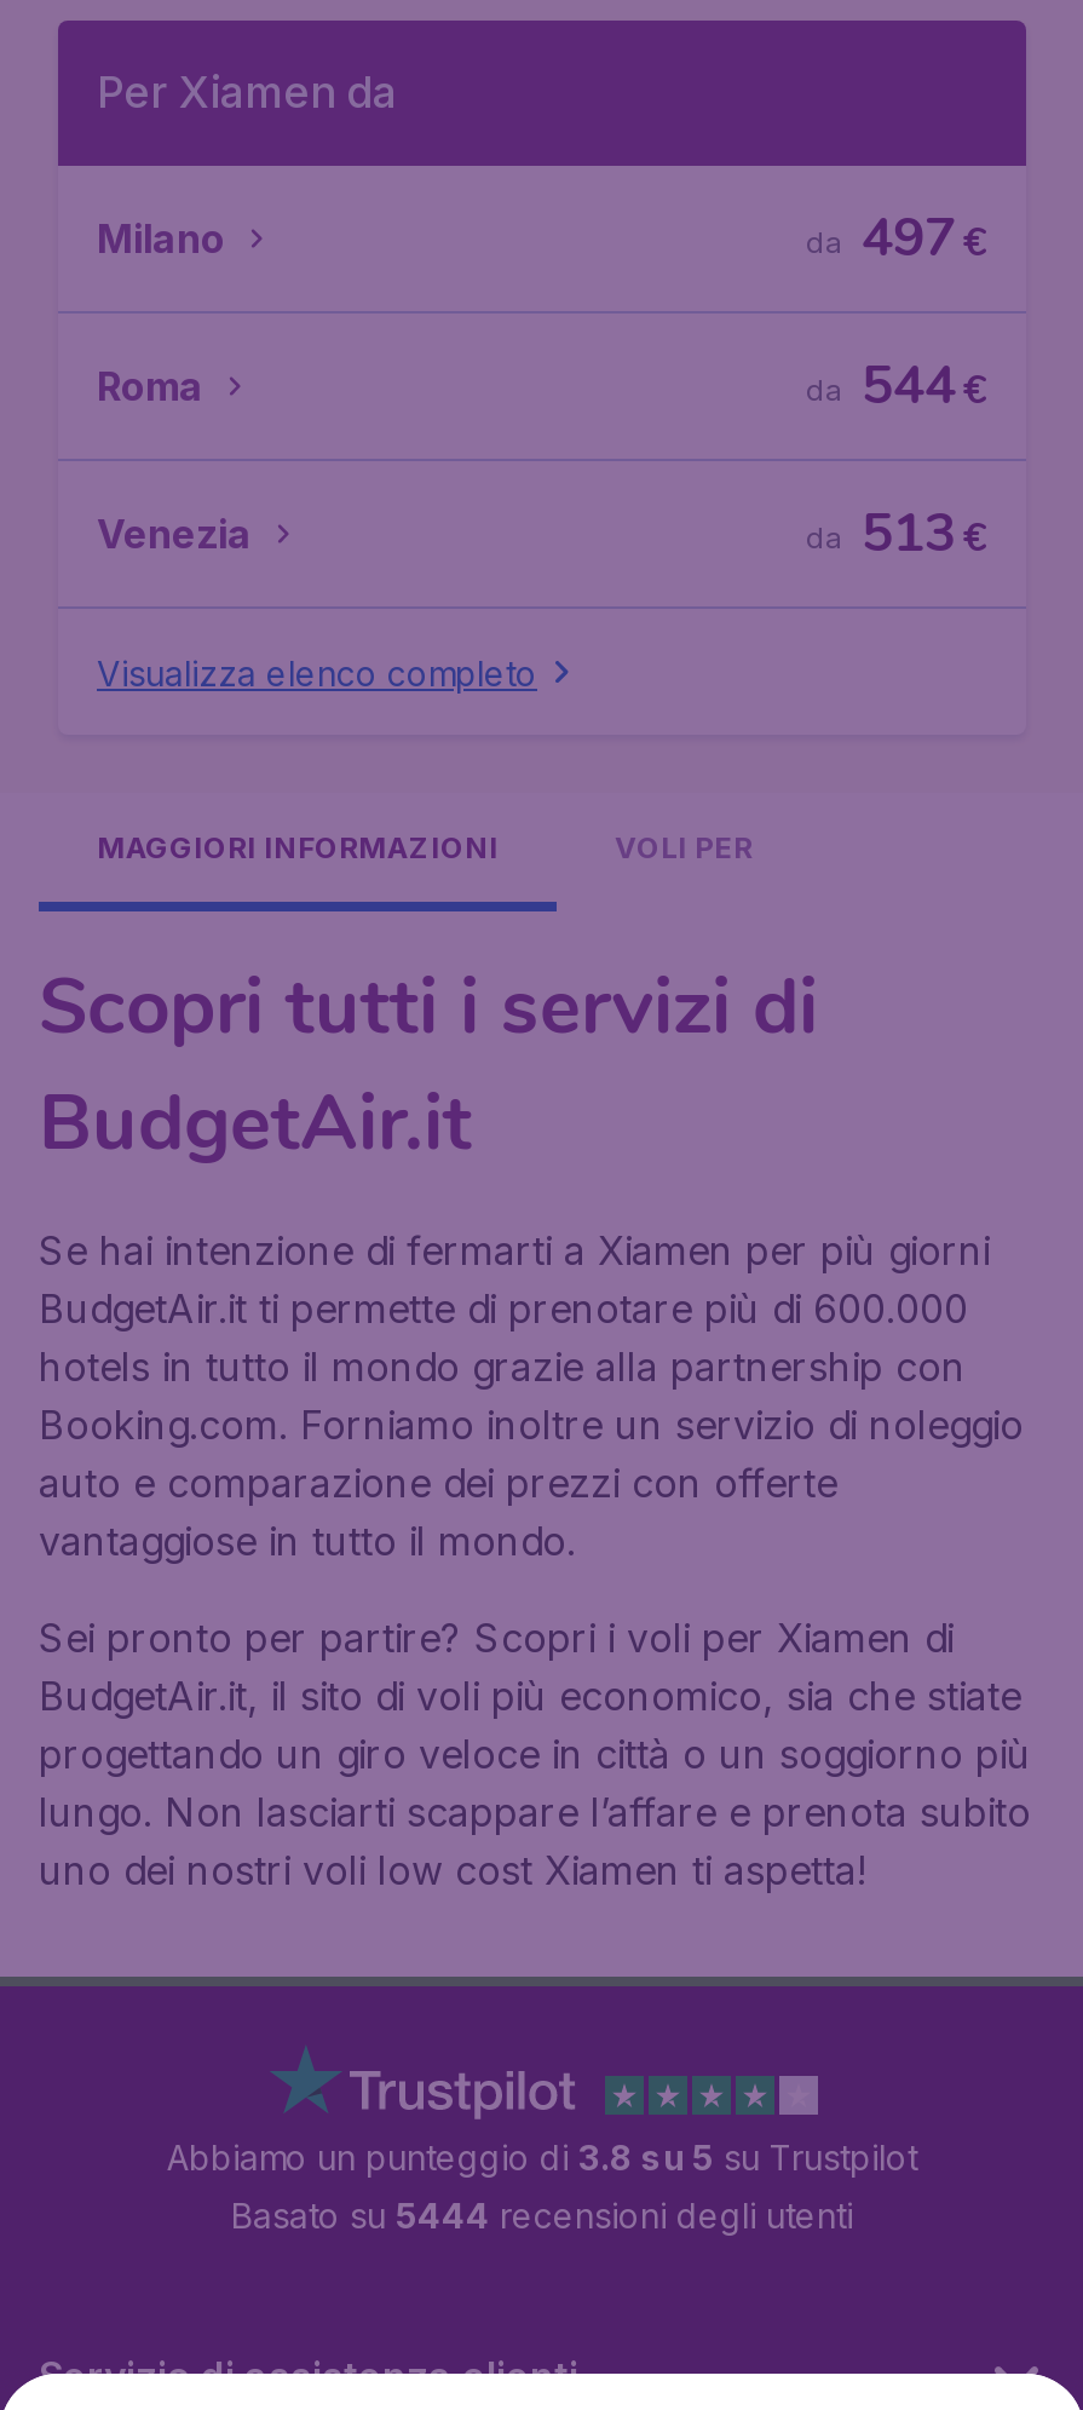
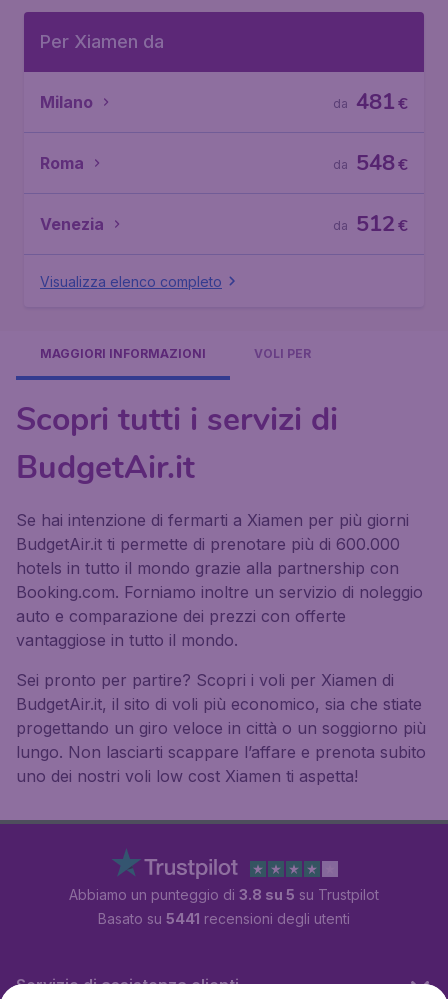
- 497
+ 481

- 544
+ 548

- 513
+ 512

- Basato su 5444 recensioni degli utenti
+ Basato su 5441 recensioni degli utenti
